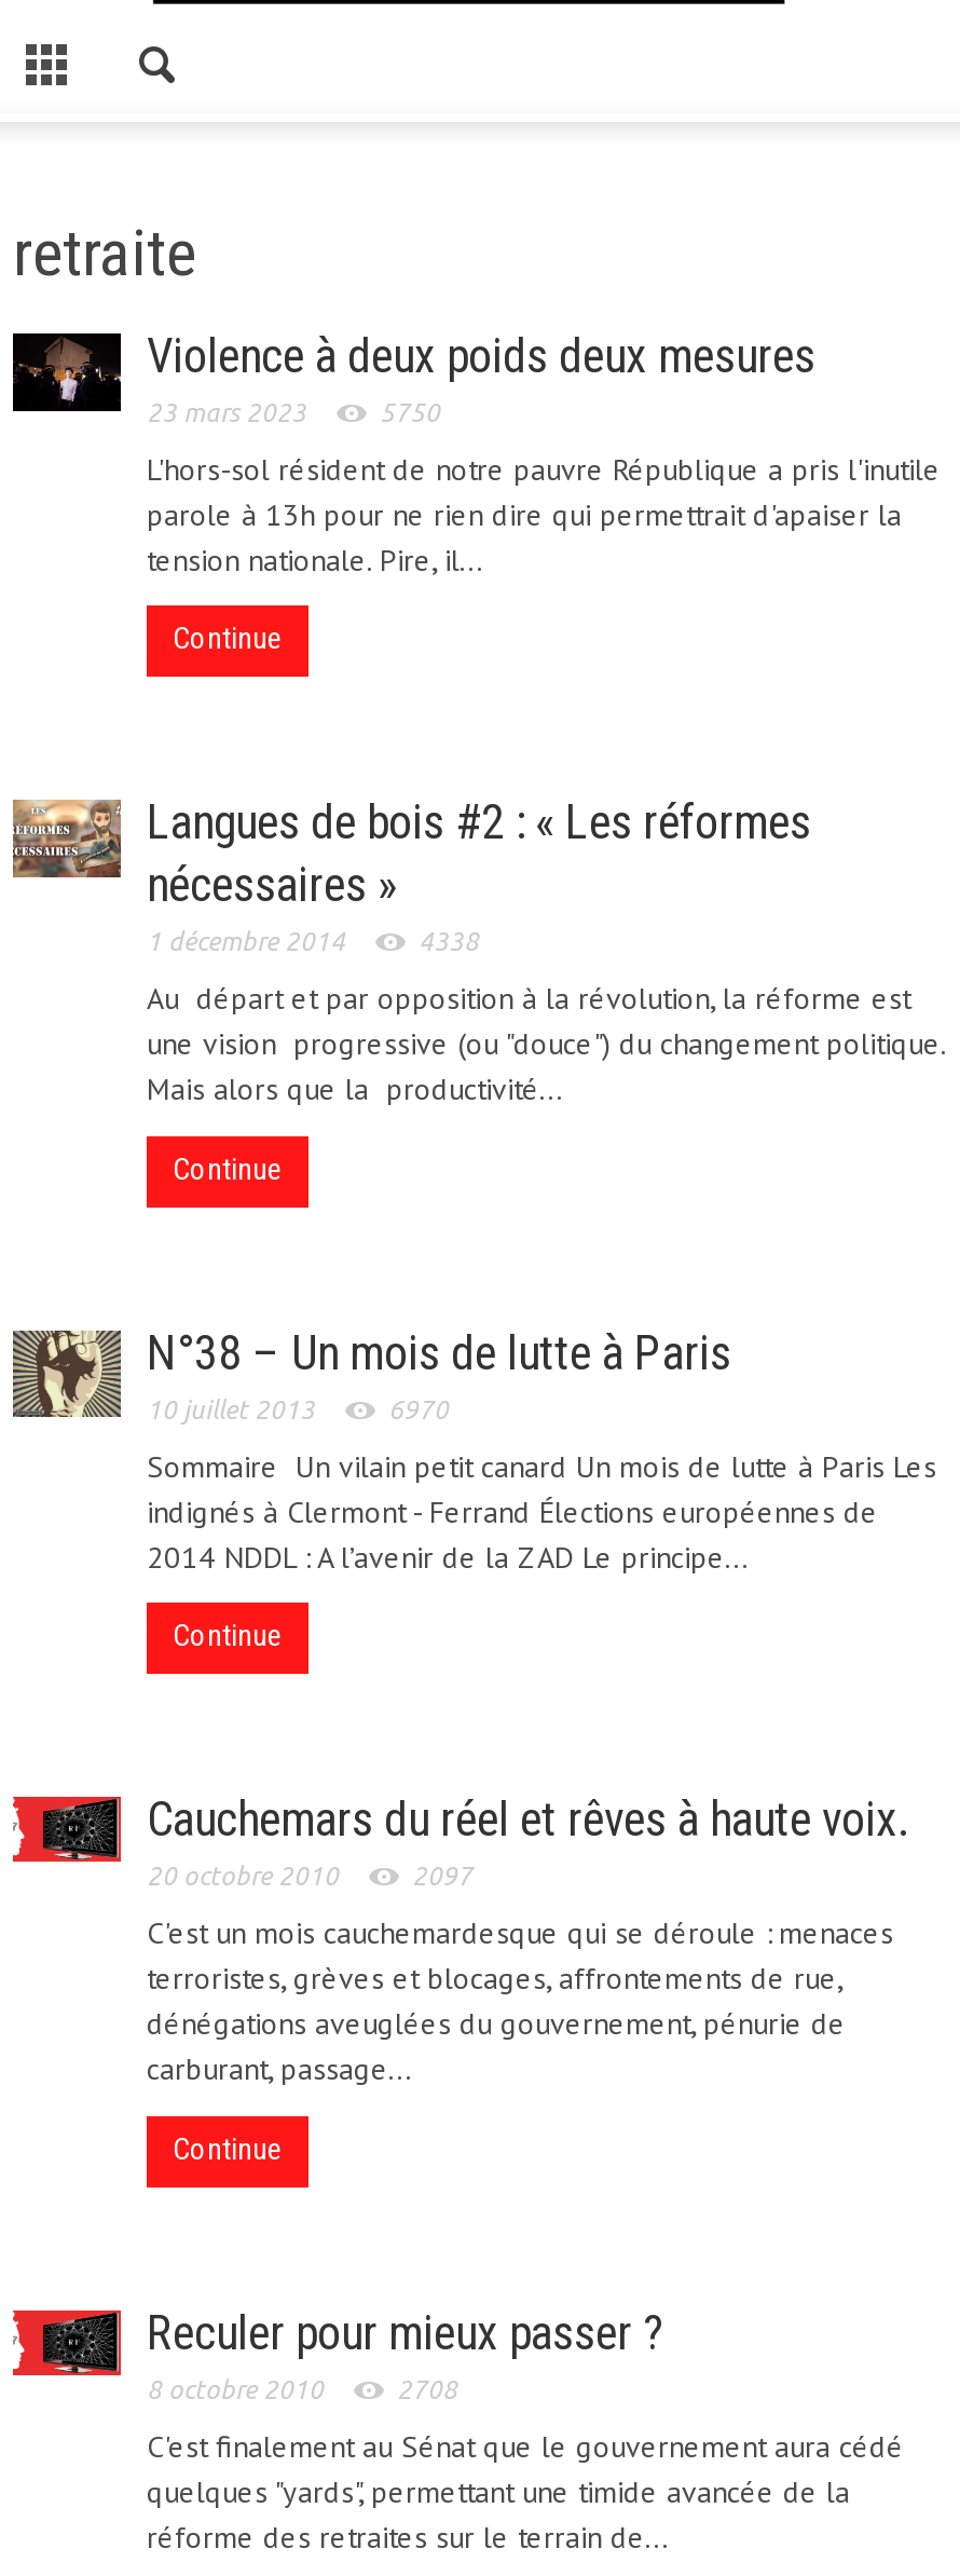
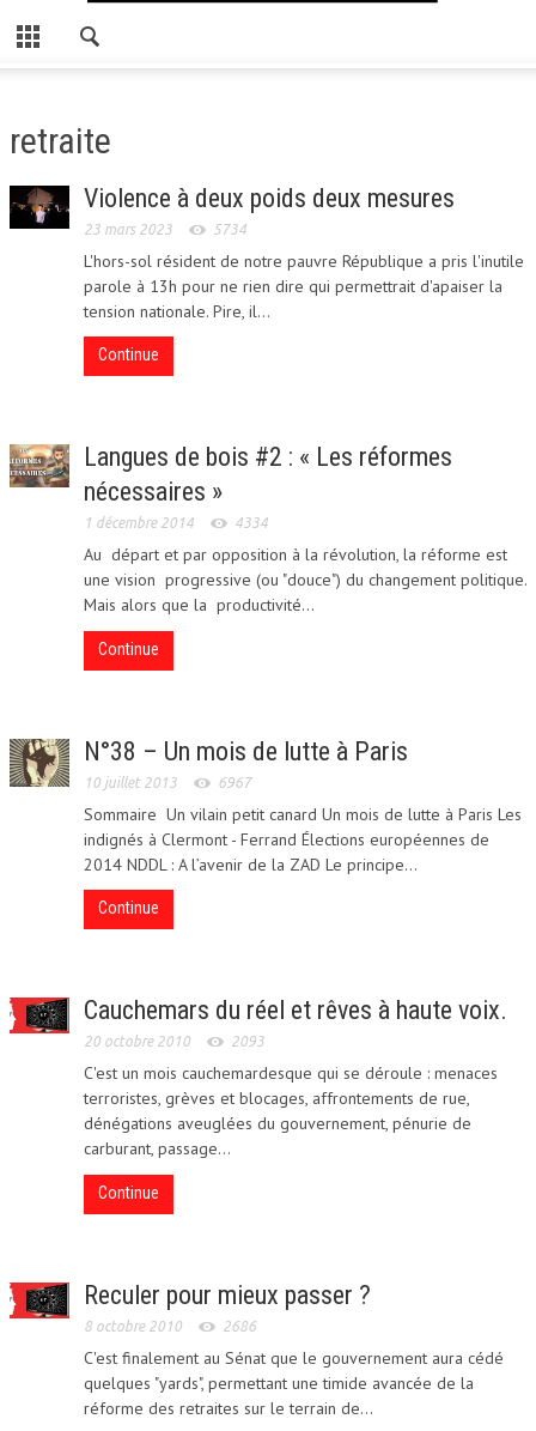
- 5750
+ 5734

- 4338
+ 4334

- 6970
+ 6967

- 2097
+ 2093

- 2708
+ 2686
